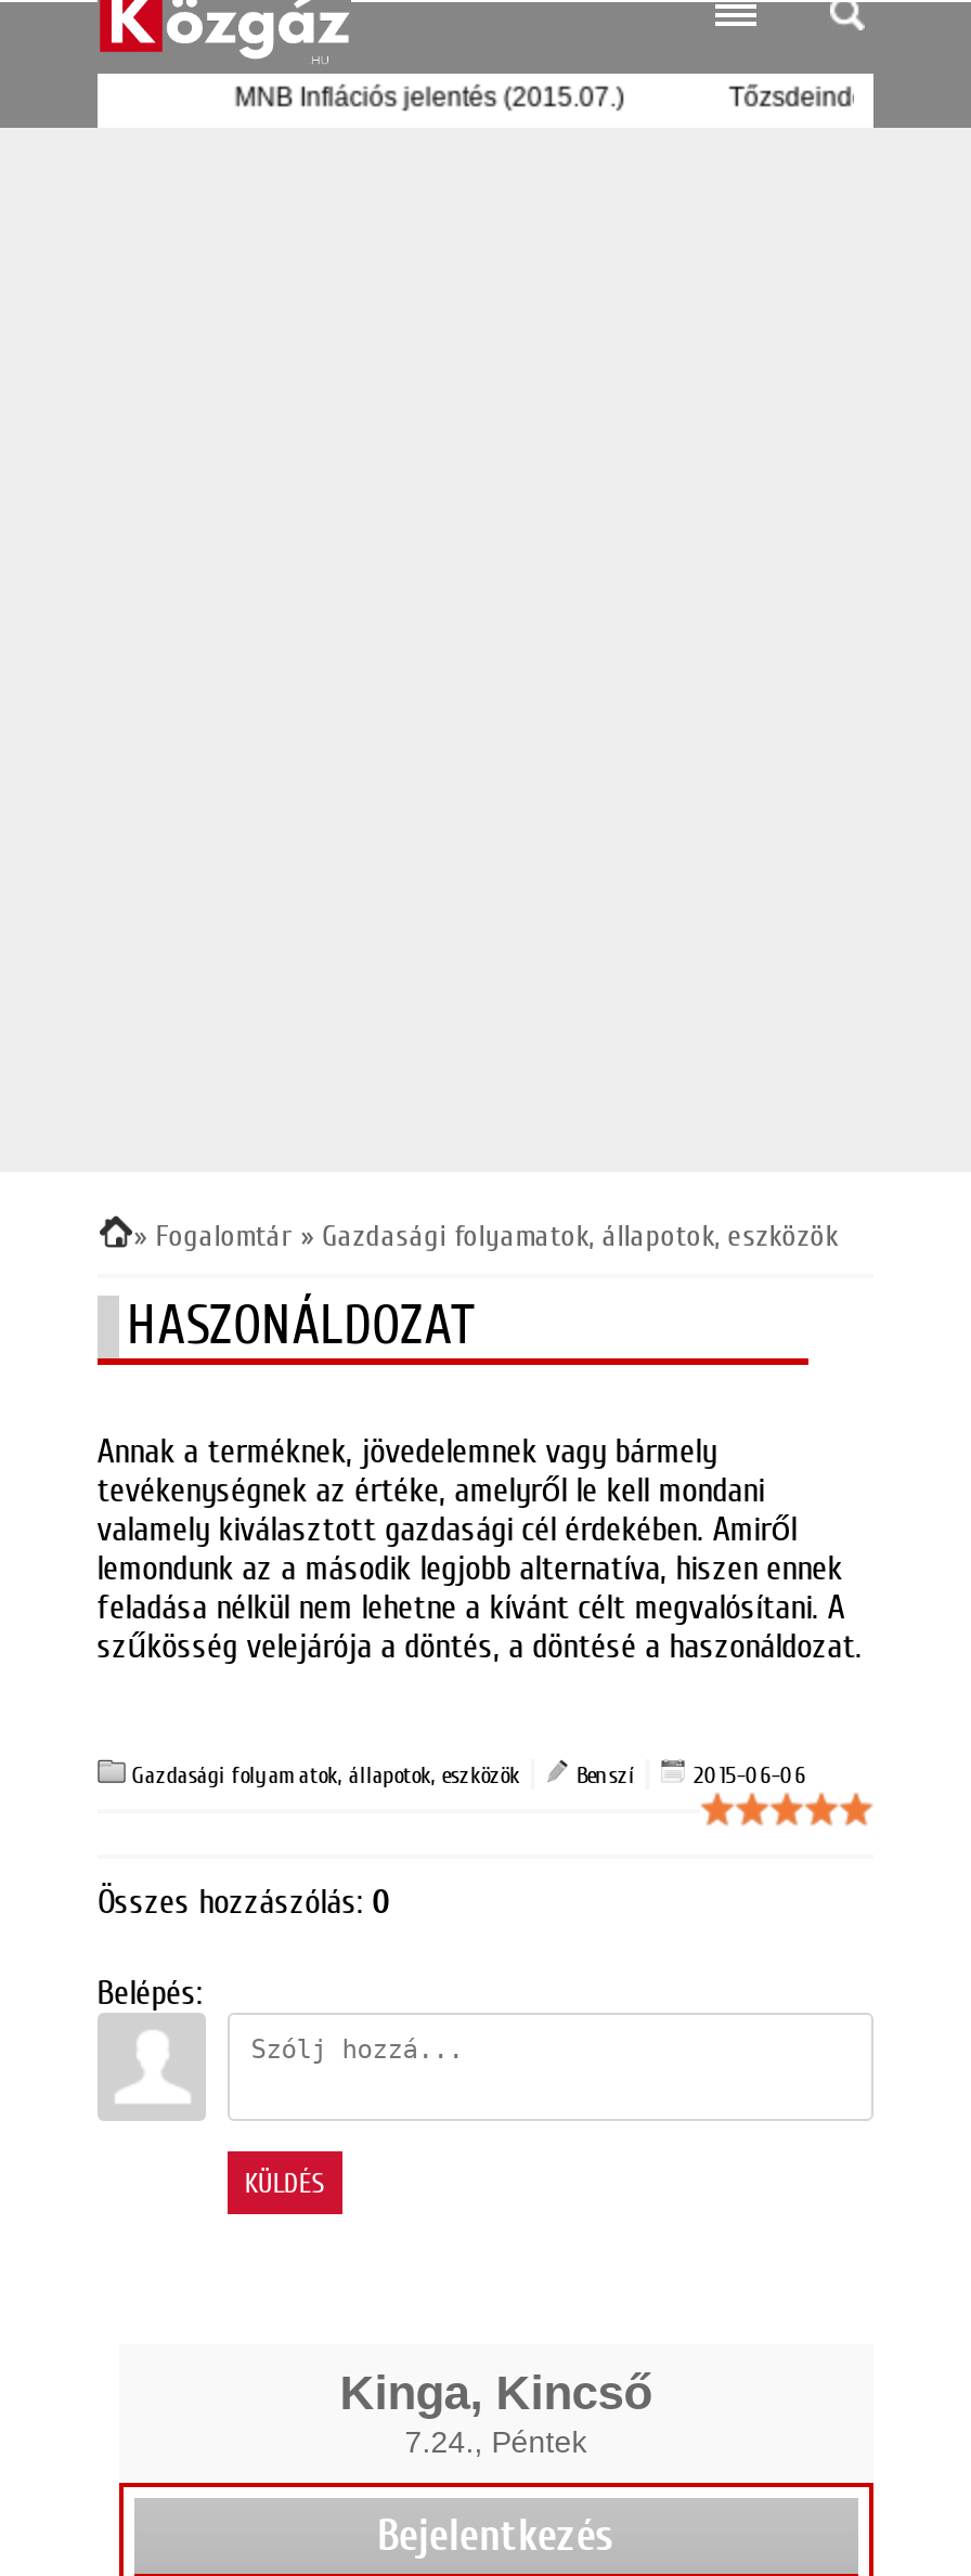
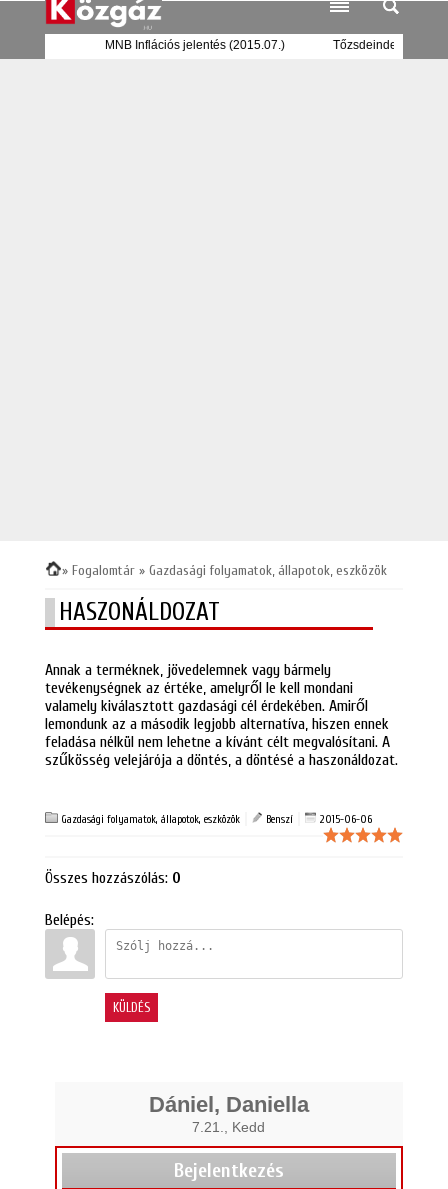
- Kinga, Kincső
- 7.24., Péntek
+ Dániel, Daniella
+ 7.21., Kedd
